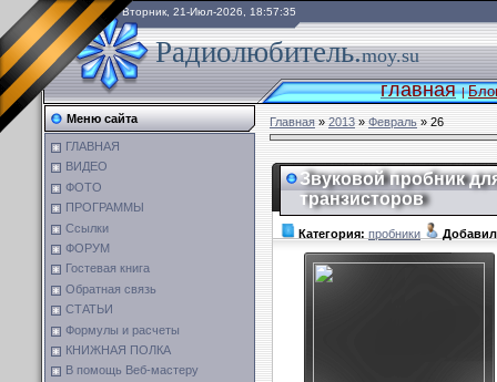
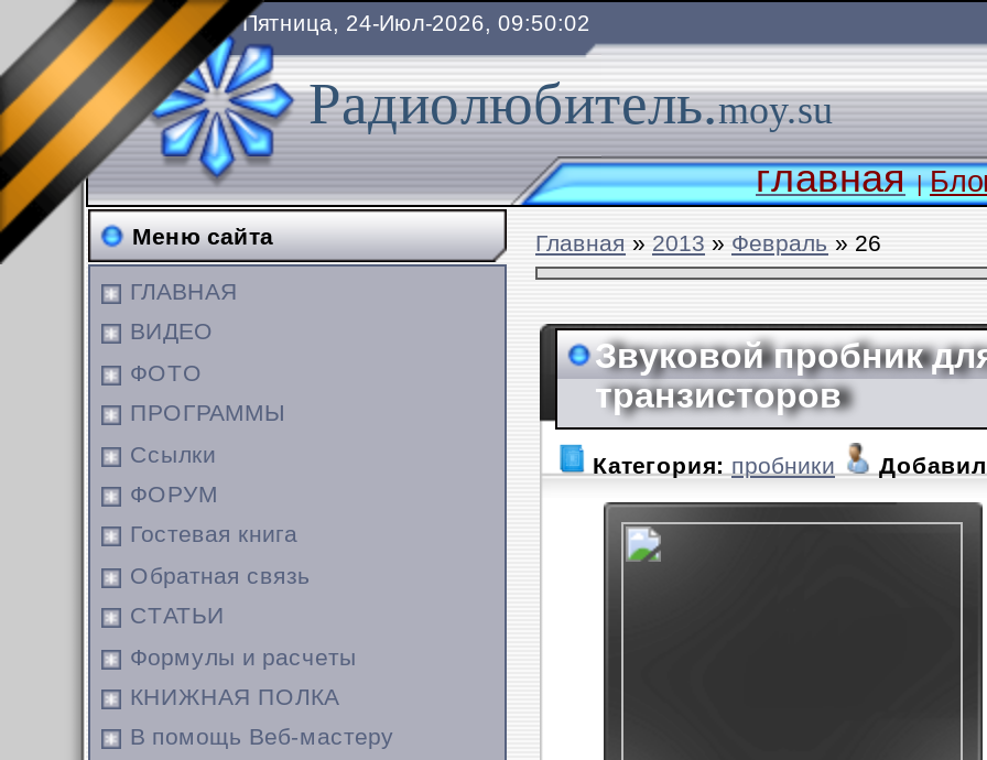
- Вторник, 21-Июл-2026, 18:57:35
+ Пятница, 24-Июл-2026, 09:50:02
